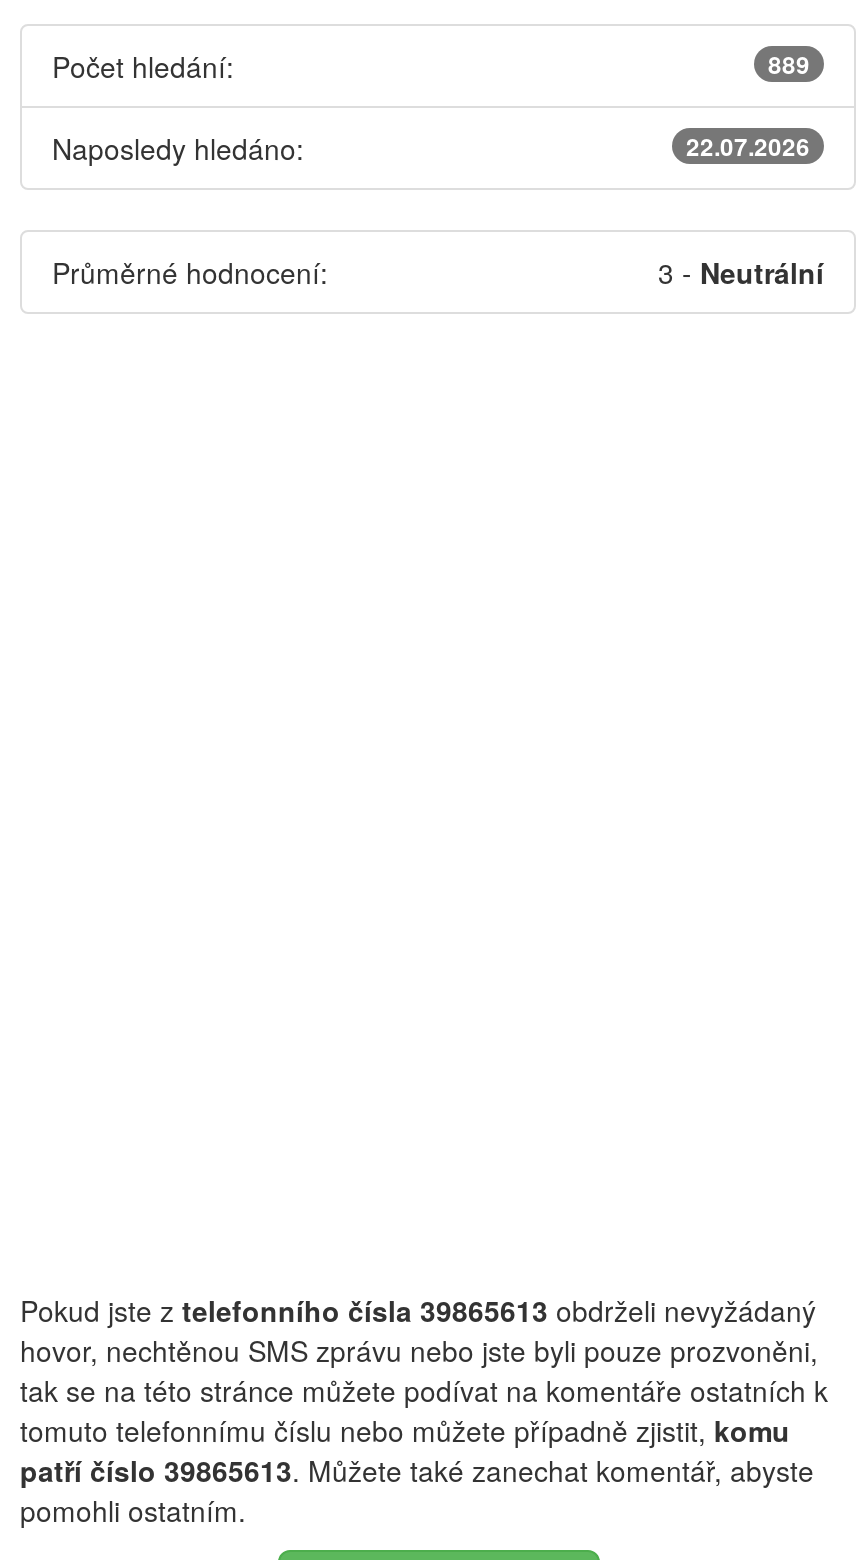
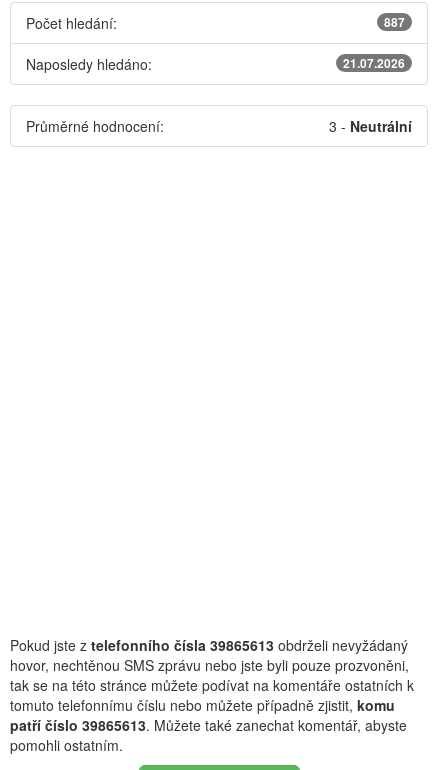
- 889
+ 887

- 22.07.2026
+ 21.07.2026
